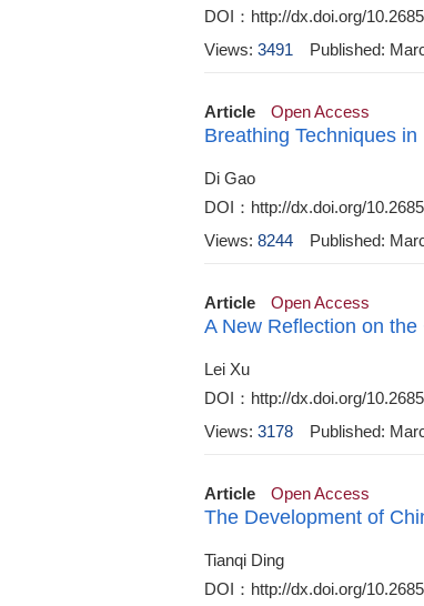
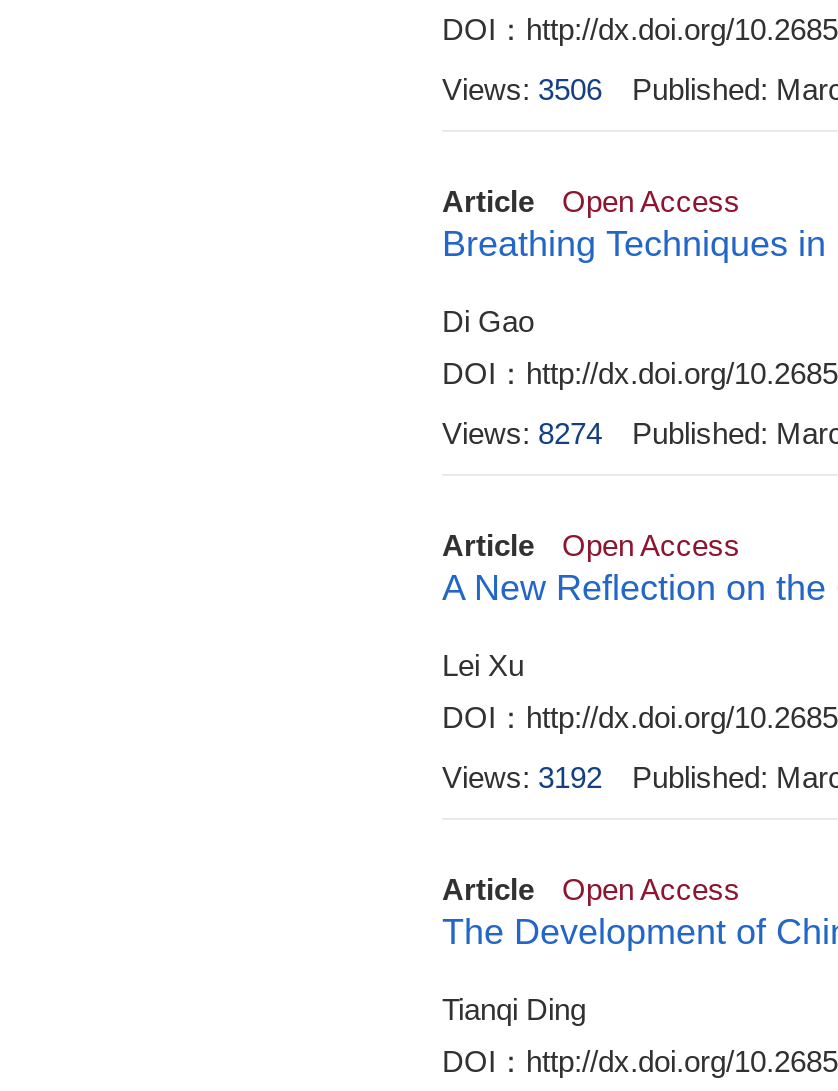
- Views: 3491
+ Views: 3506

- Views: 8244
+ Views: 8274

- Views: 3178
+ Views: 3192
